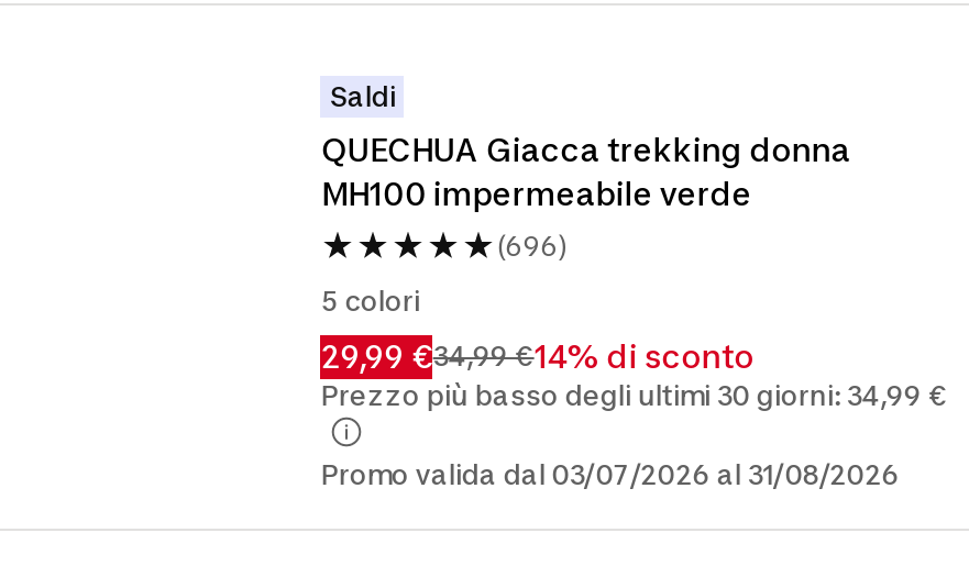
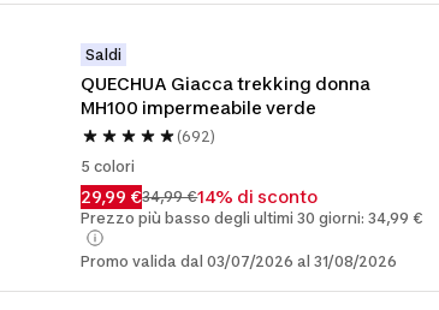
- (696)
+ (692)
